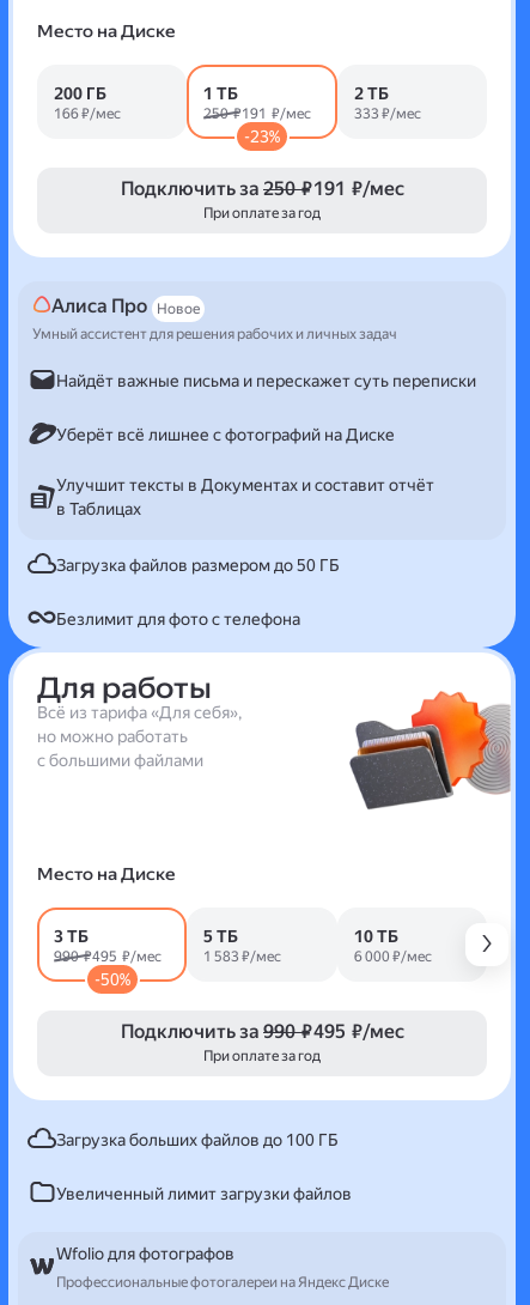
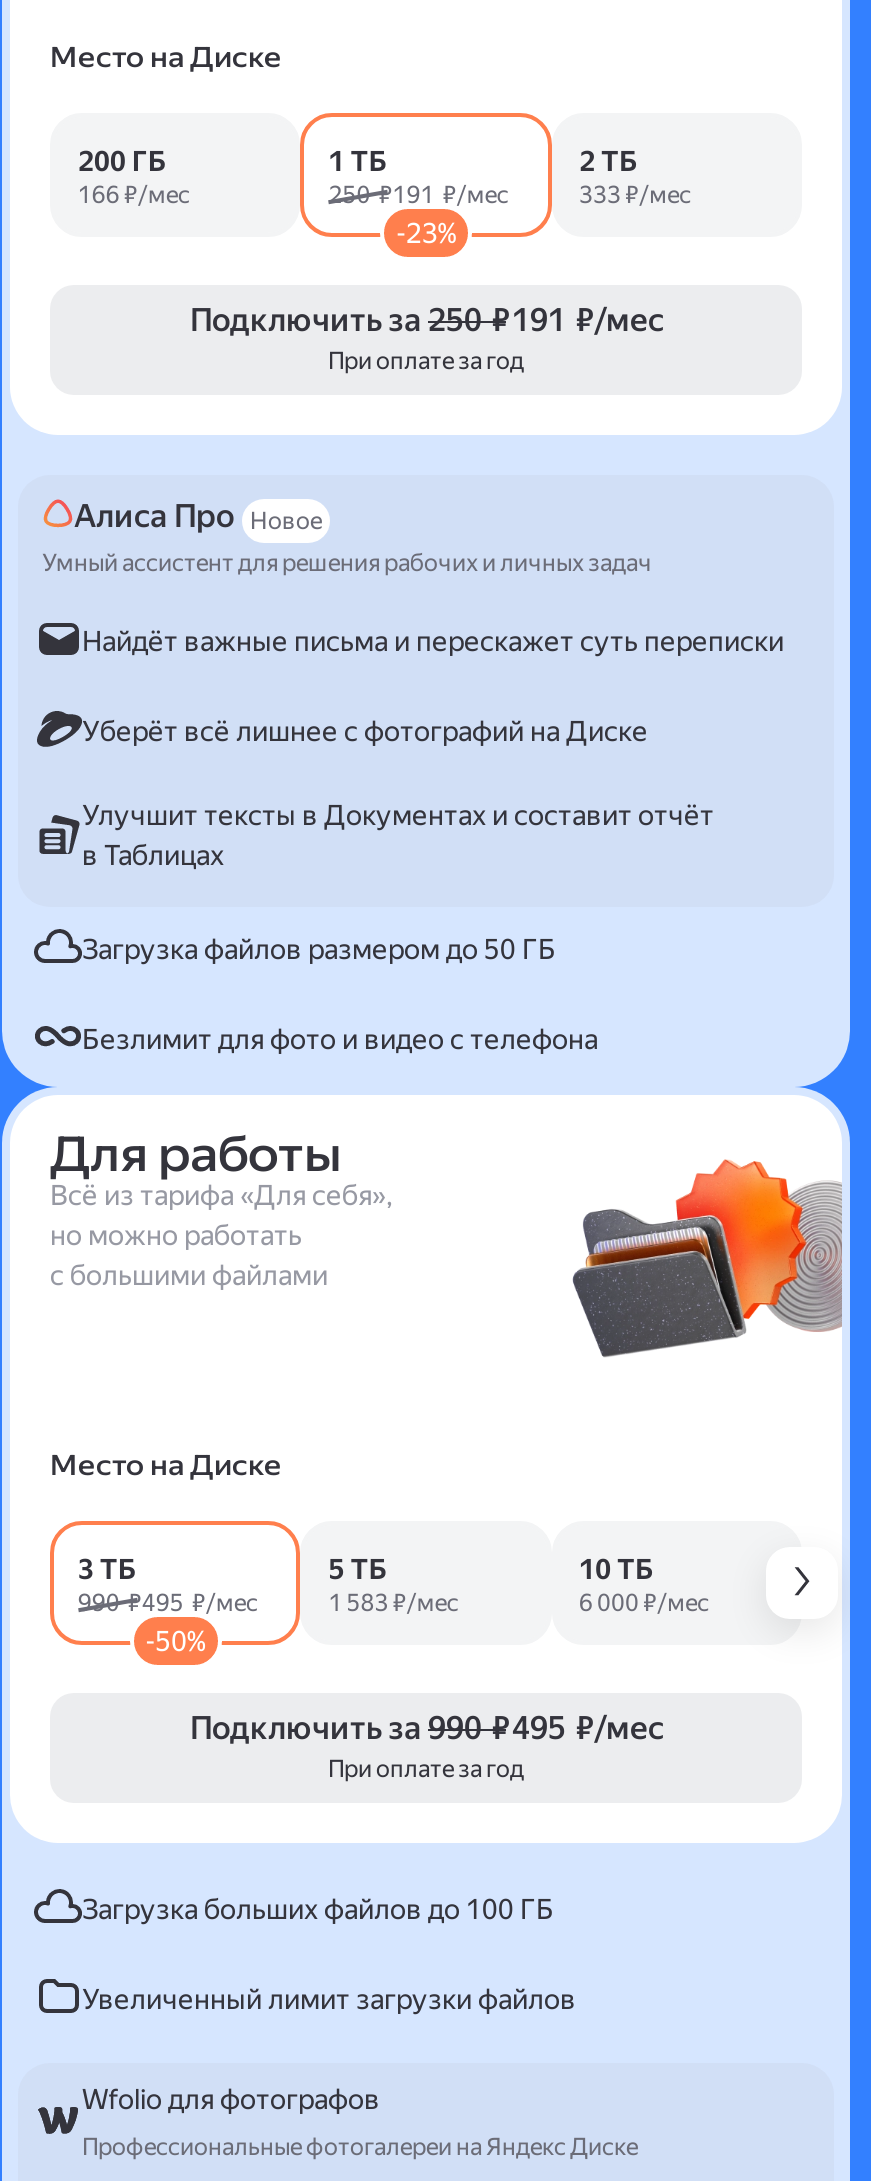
- Безлимит для фото с телефона
+ Безлимит для фото и видео с телефона
